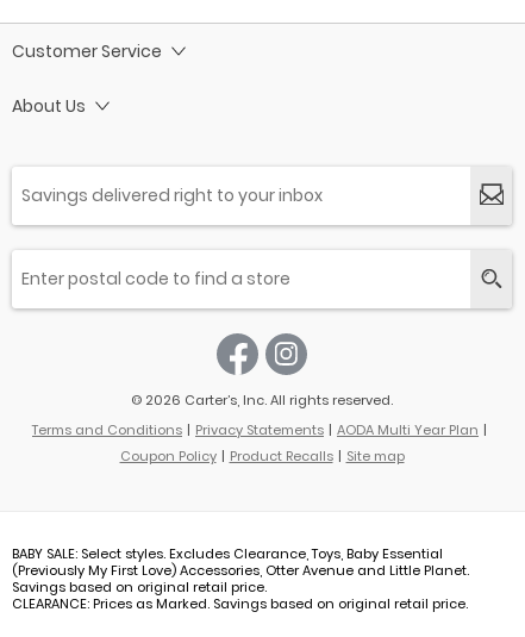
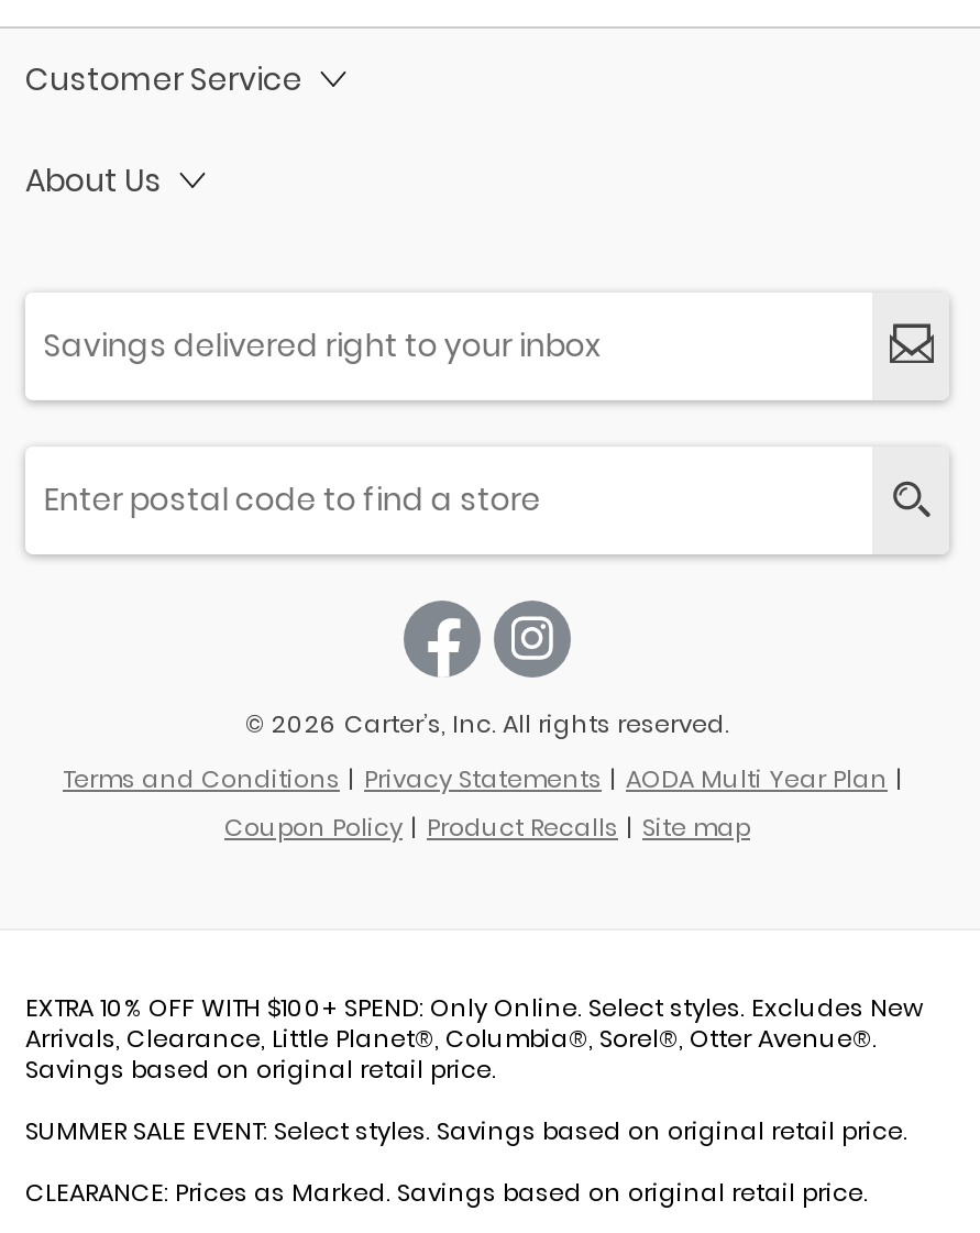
- BABY SALE: Select styles. Excludes Clearance, Toys, Baby Essential
- (Previously My First Love) Accessories, Otter Avenue and Little Planet.
+ EXTRA 10% OFF WITH $100+ SPEND: Only Online. Select styles. Excludes New
+ Arrivals, Clearance, Little Planet®, Columbia®, Sorel®, Otter Avenue®.

+ SUMMER SALE EVENT: Select styles. Savings based on original retail price.
